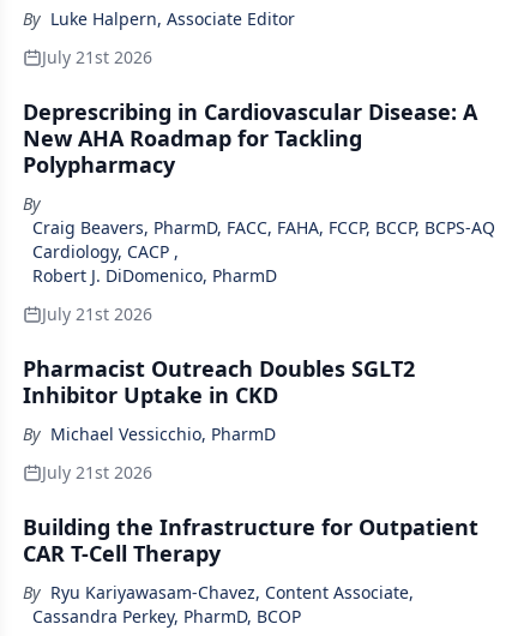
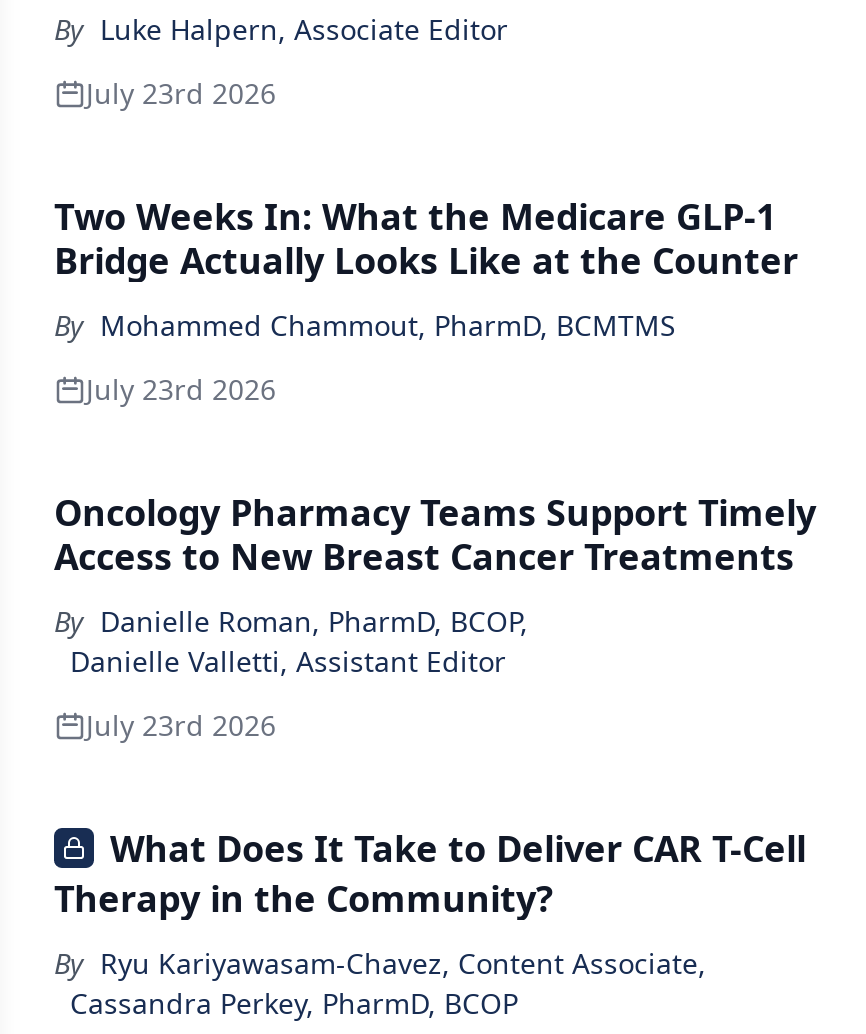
- July 21st 2026
+ July 23rd 2026

- Deprescribing in Cardiovascular Disease: A
- New AHA Roadmap for Tackling
- Polypharmacy
+ Two Weeks In: What the Medicare GLP-1
+ Bridge Actually Looks Like at the Counter

- By
- Craig Beavers, PharmD, FACC, FAHA, FCCP, BCCP, BCPS-AQ
- Cardiology, CACP,
- Robert J. DiDomenico, PharmD
+ By Mohammed Chammout, PharmD, BCMTMS

- July 21st 2026
+ July 23rd 2026

- Pharmacist Outreach Doubles SGLT2
- Inhibitor Uptake in CKD
+ Oncology Pharmacy Teams Support Timely
+ Access to New Breast Cancer Treatments

- By Michael Vessicchio, PharmD
+ By Danielle Roman, PharmD, BCOP,
+ Danielle Valletti, Assistant Editor

- July 21st 2026
+ July 23rd 2026

- Building the Infrastructure for Outpatient
- CAR T-Cell Therapy
+ What Does It Take to Deliver CAR T-Cell
+ Therapy in the Community?
